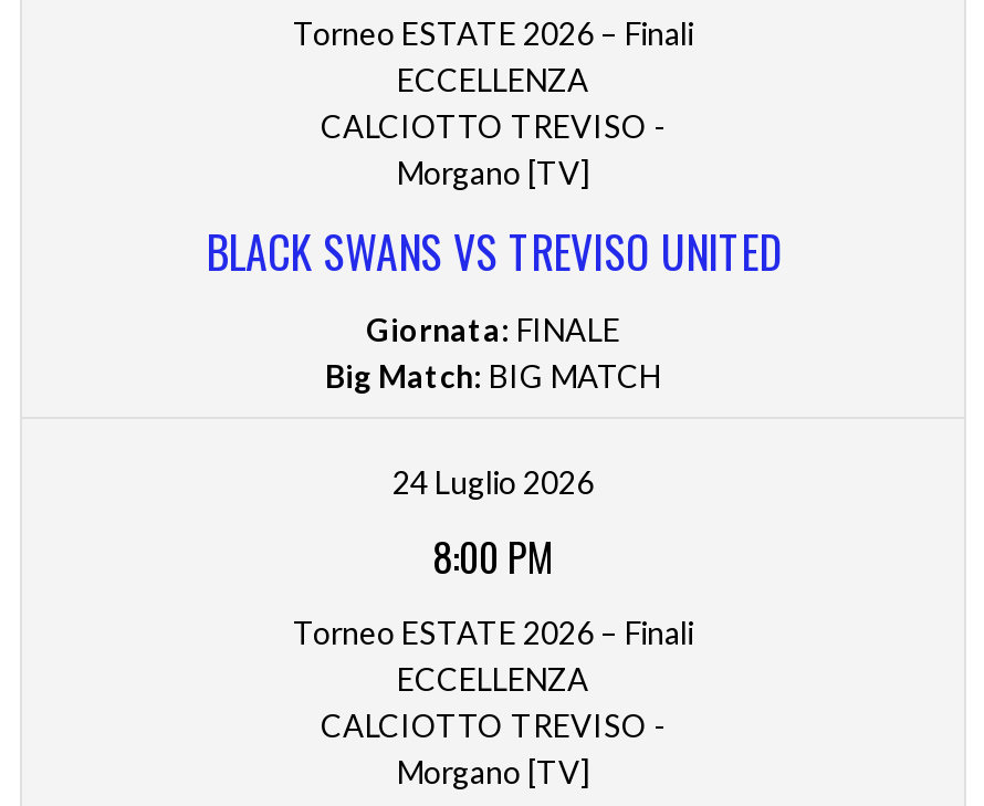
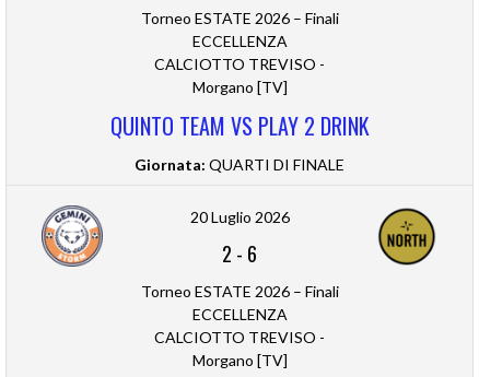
+ [image]

+ [image]

- BLACK SWANS VS TREVISO UNITED
- Giornata: FINALE
- Big Match: BIG MATCH
+ QUINTO TEAM VS PLAY 2 DRINK
+ Giornata: QUARTI DI FINALE

- 24 Luglio 2026
+ 20 Luglio 2026

- 8:00 PM
+ 2 - 6
